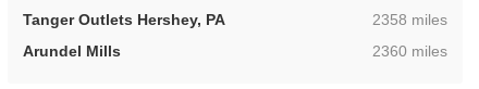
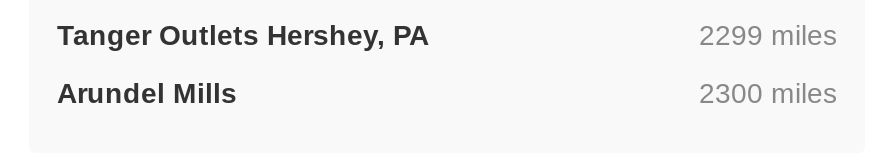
- 2358 miles
+ 2299 miles

- 2360 miles
+ 2300 miles
